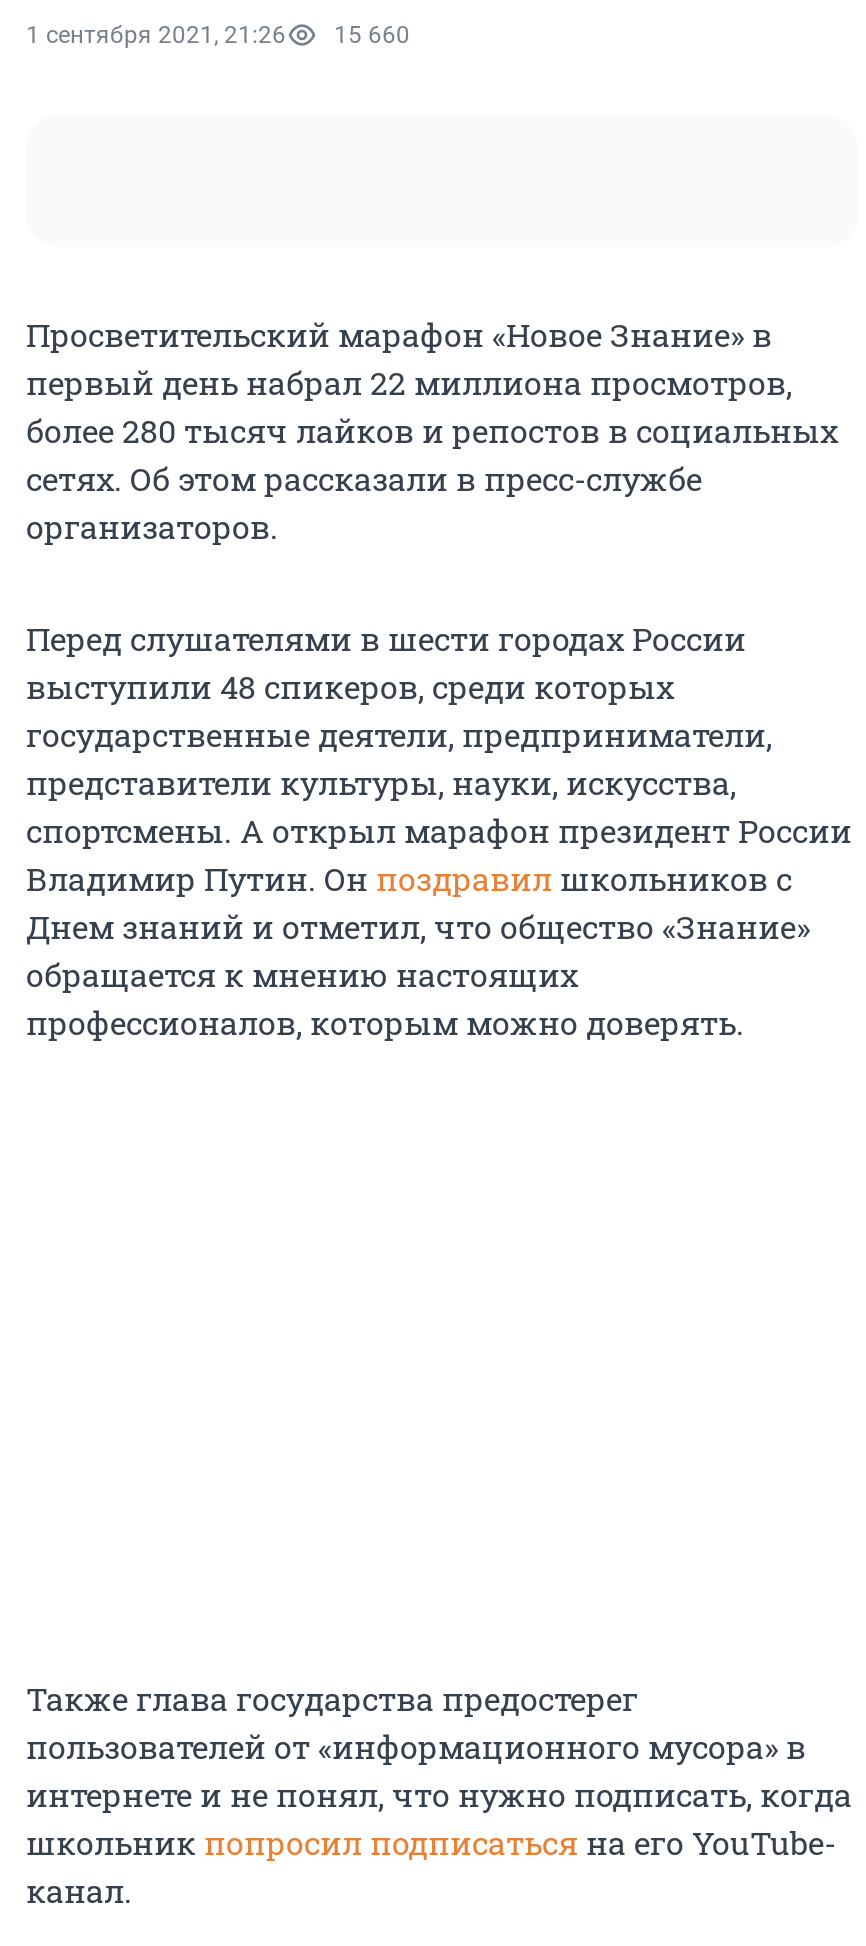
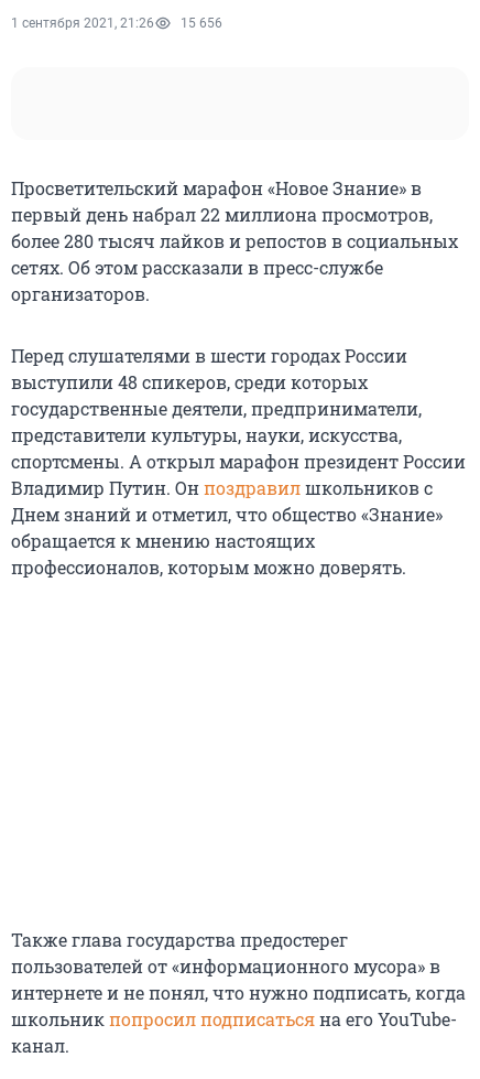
- 1 сентября 2021, 21:26 15 660
+ 1 сентября 2021, 21:26 15 656
